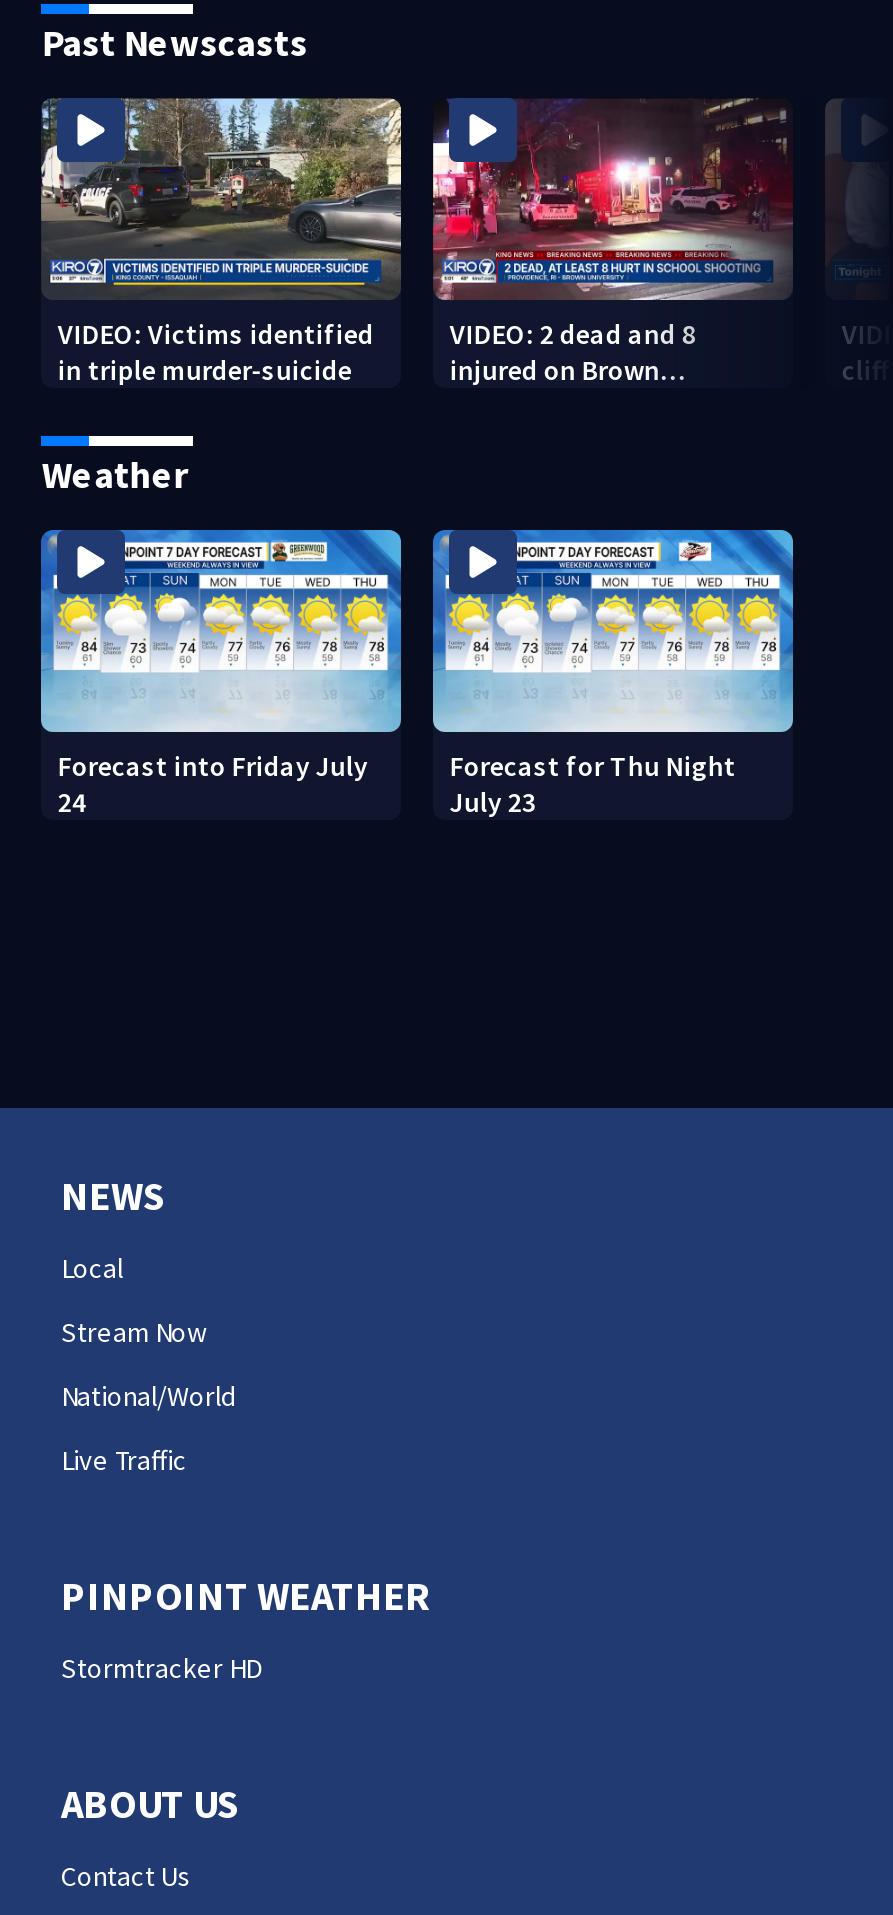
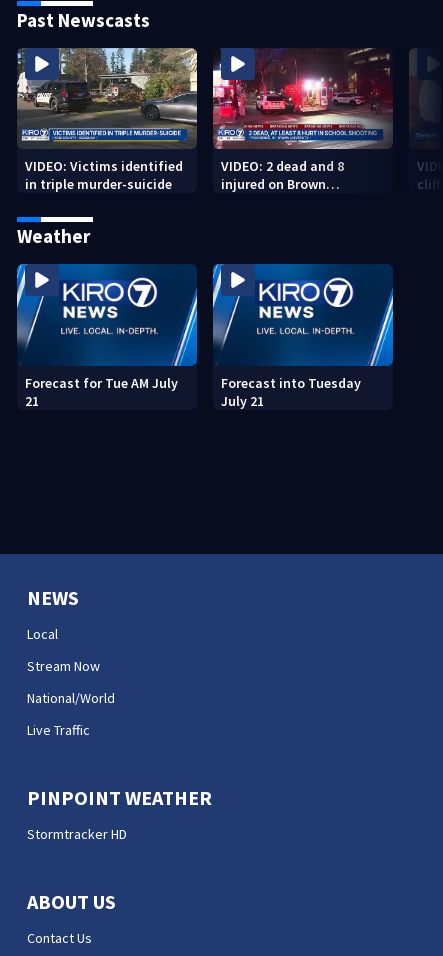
- [image]
- Forecast into Friday July
- 24
+ [image]
+ Forecast for Tue AM July
+ 21

- [image]
- Forecast for Thu Night
- July 23
+ [image]
+ Forecast into Tuesday
+ July 21
